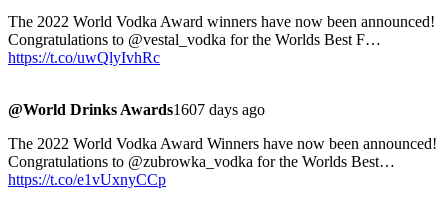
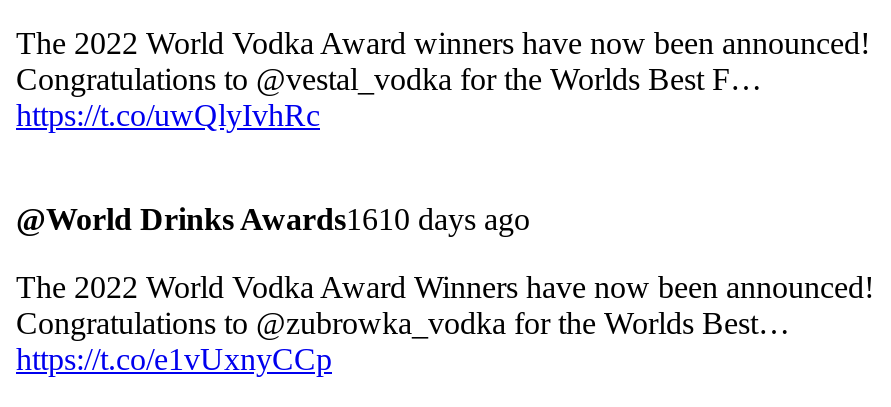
- @World Drinks Awards1607 days ago
+ @World Drinks Awards1610 days ago
